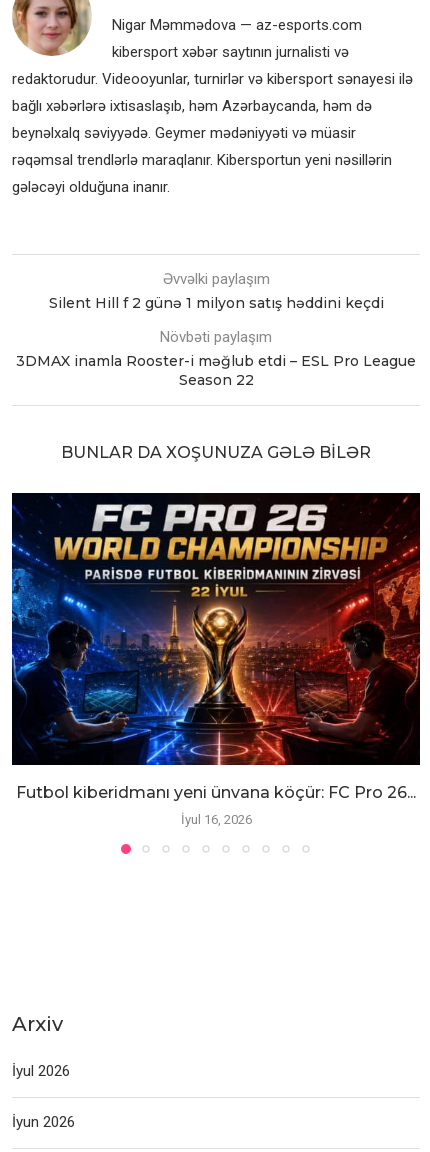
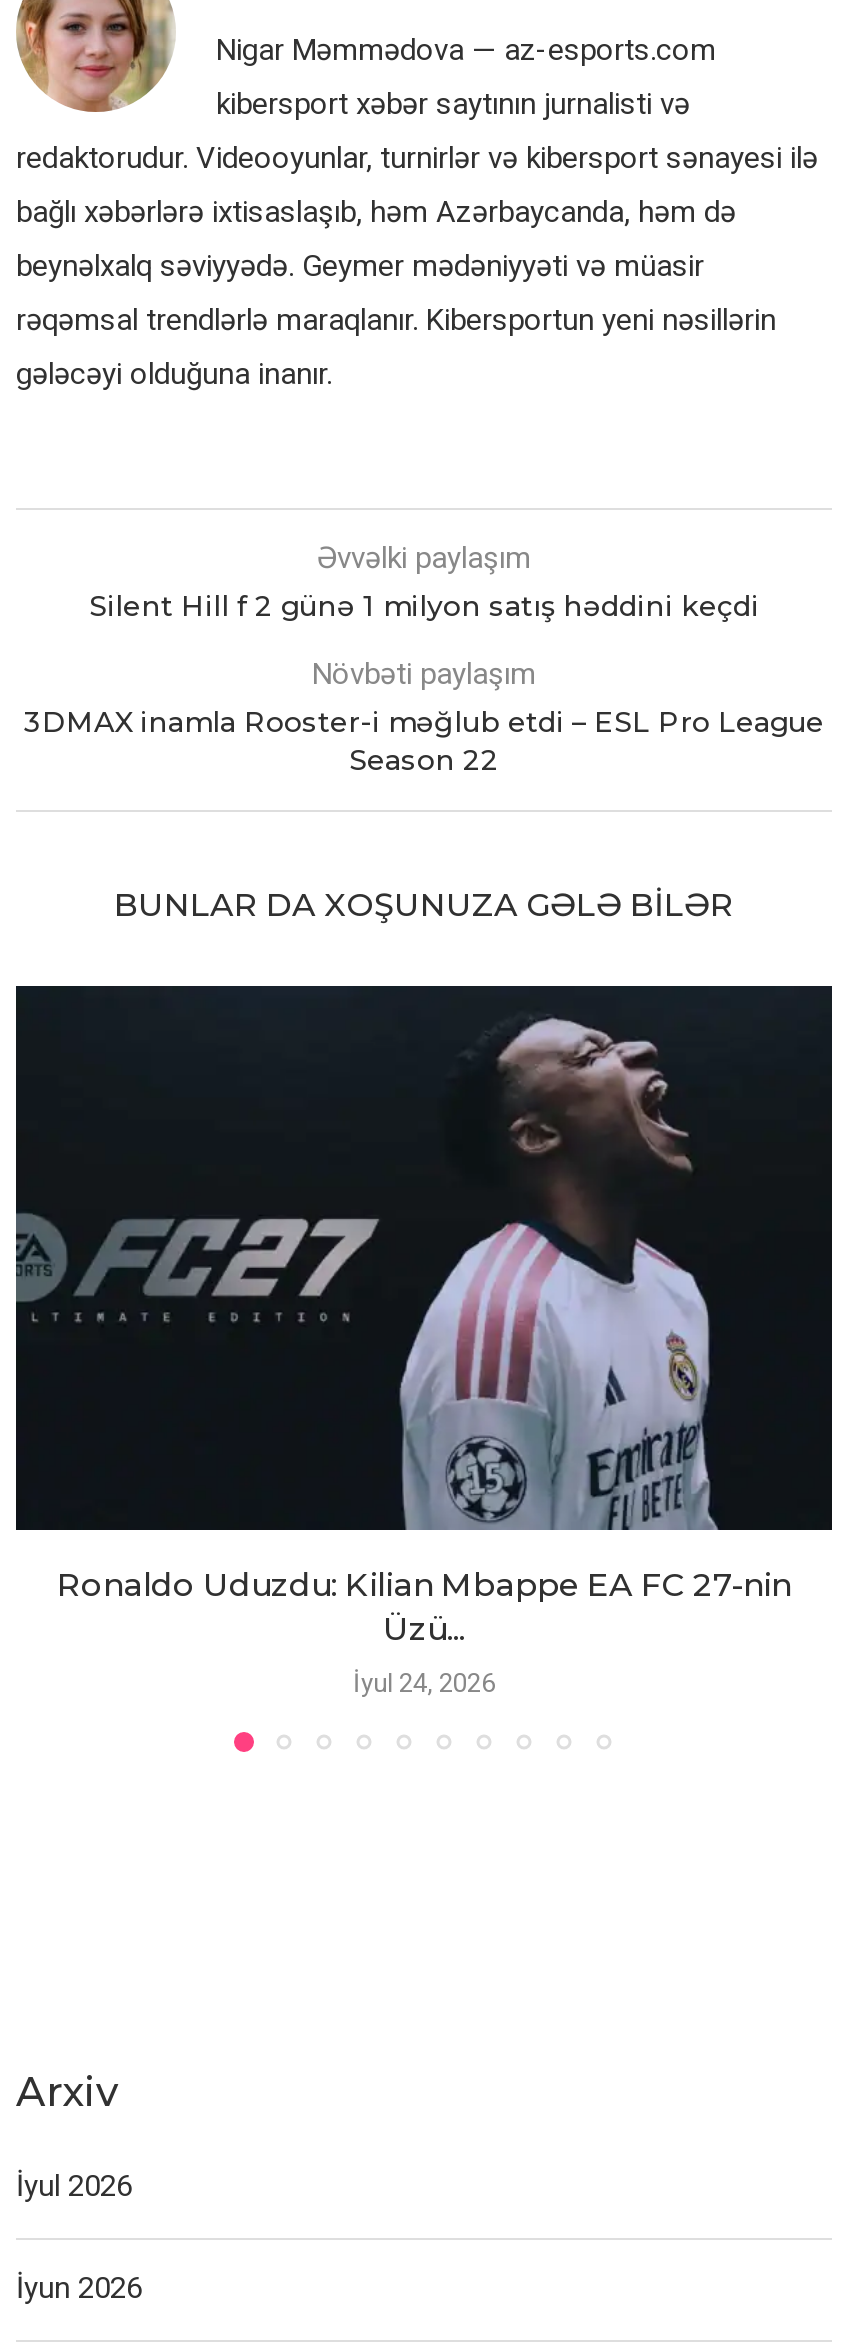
- [image]
- Futbol kiberidmanı yeni ünvana köçür: FC Pro 26...
+ [image]
+ Ronaldo Uduzdu: Kilian Mbappe EA FC 27-nin
+ Üzü...

- İyul 16, 2026
+ İyul 24, 2026
